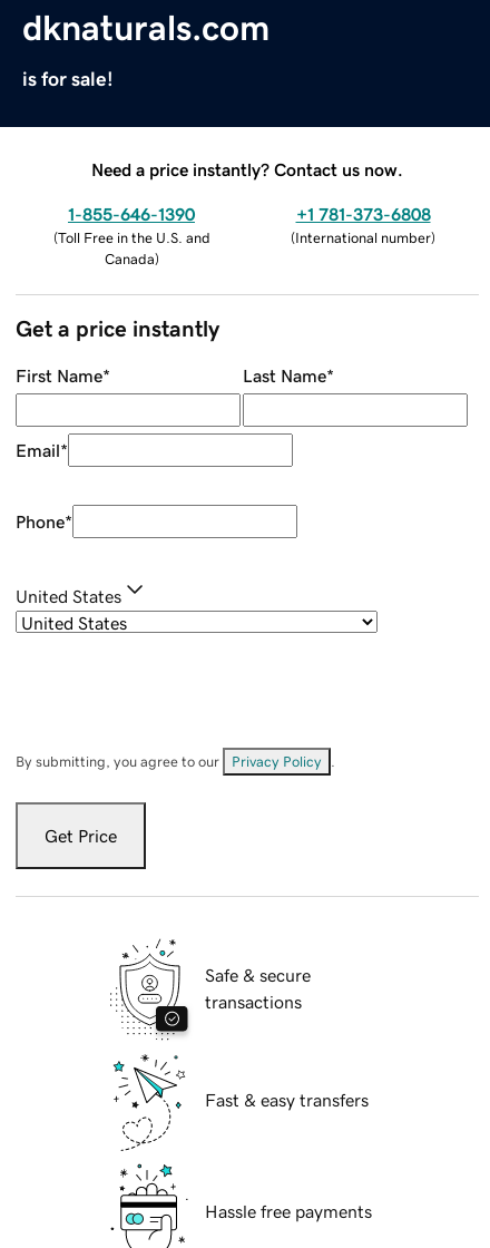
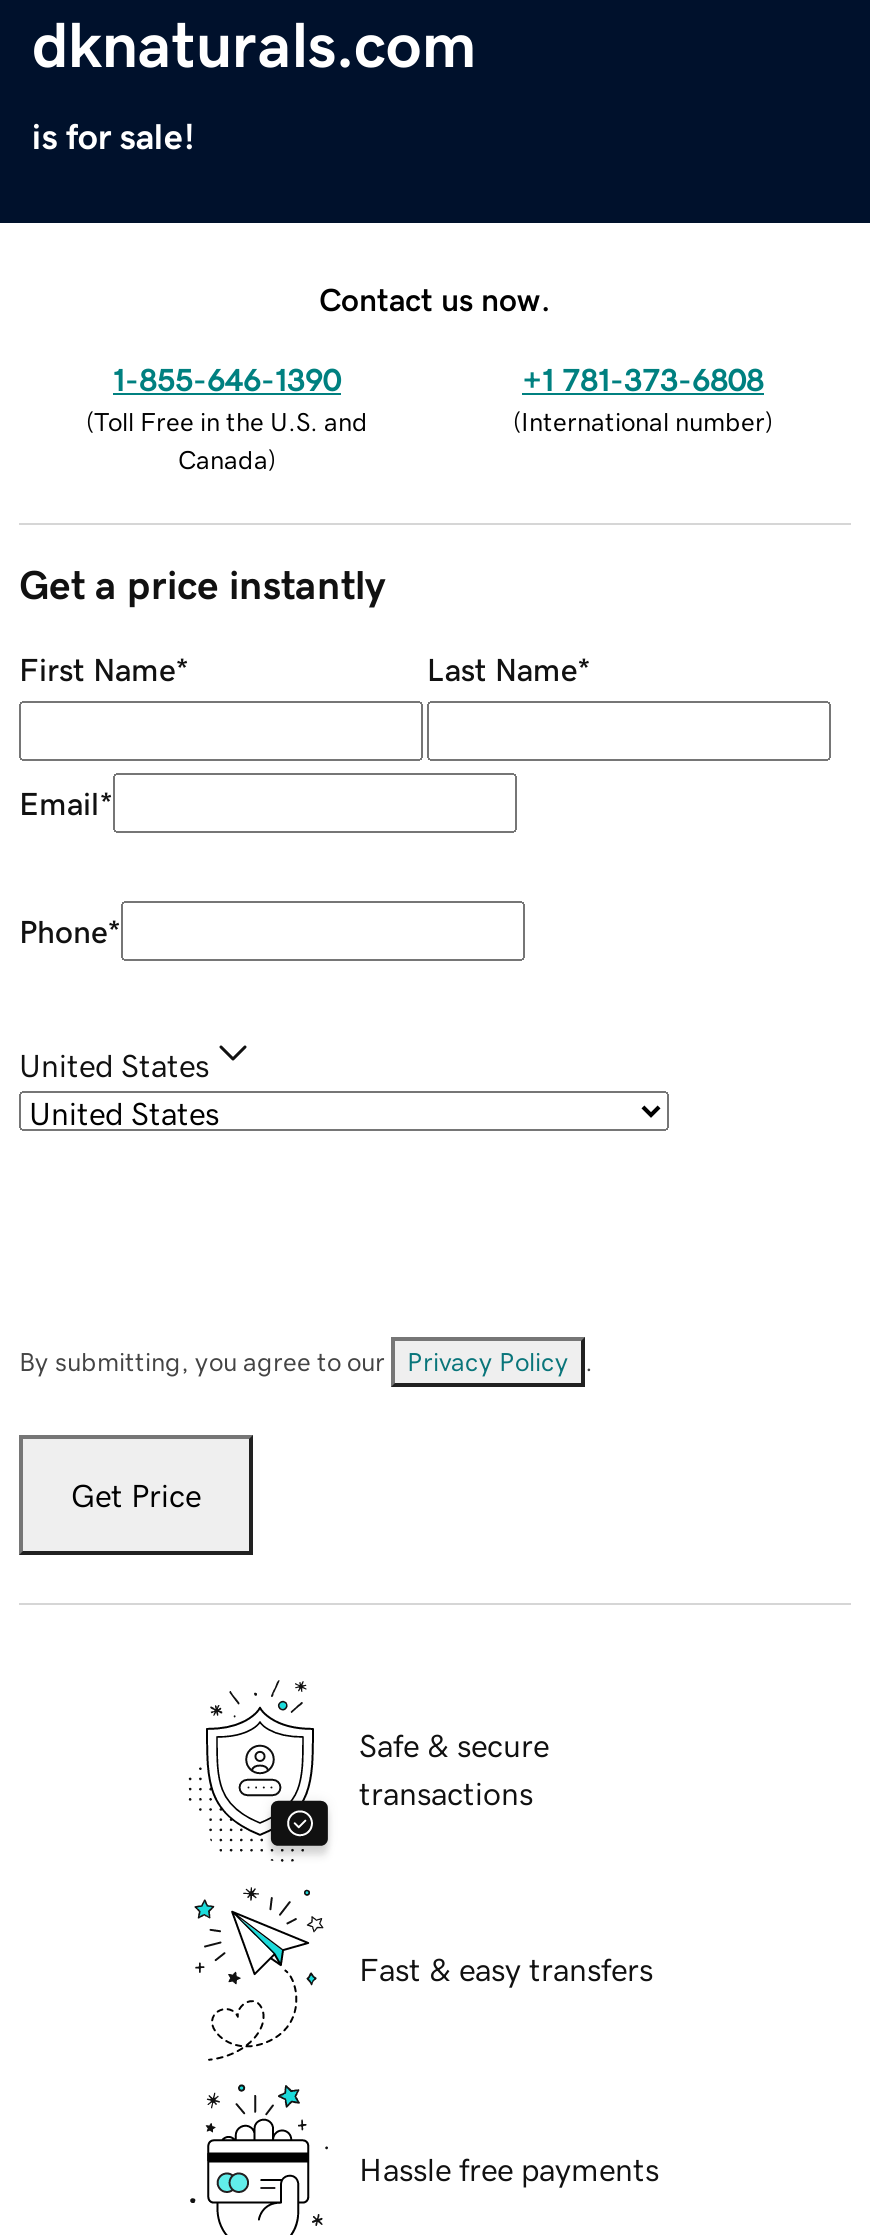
- Need a price instantly? Contact us now.
+ Contact us now.
